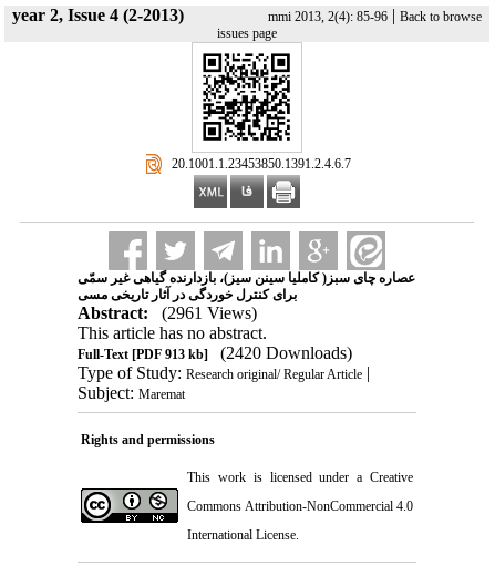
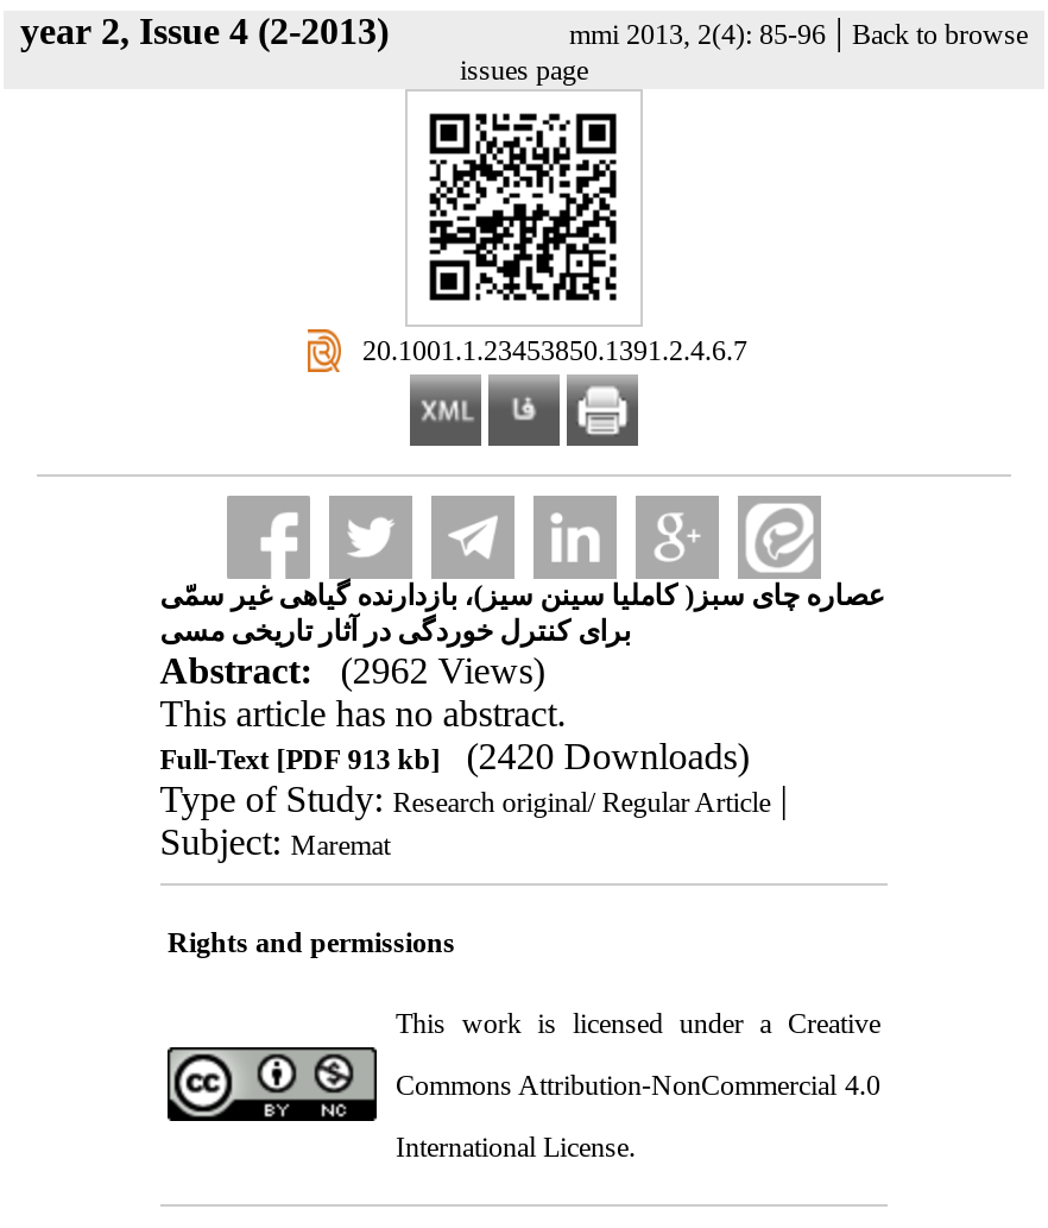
- Abstract: (2961 Views)
+ Abstract: (2962 Views)
